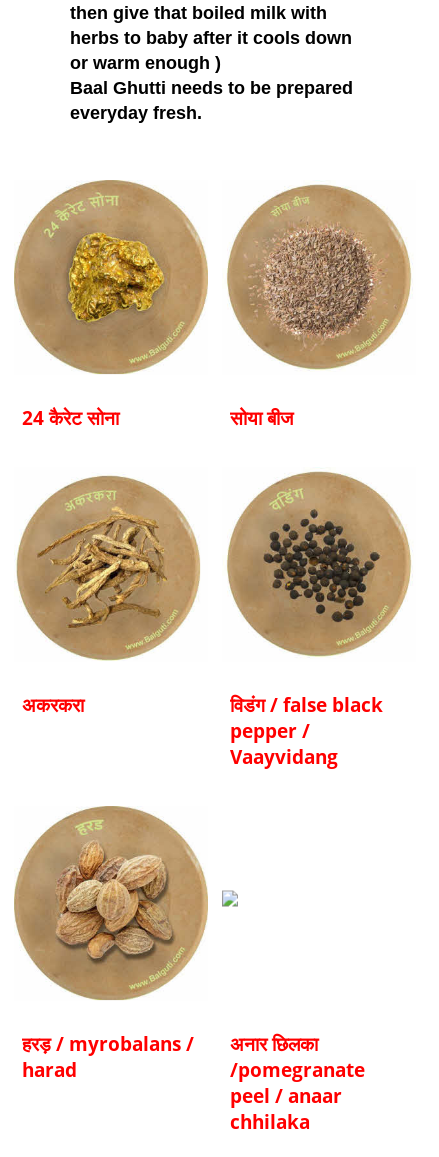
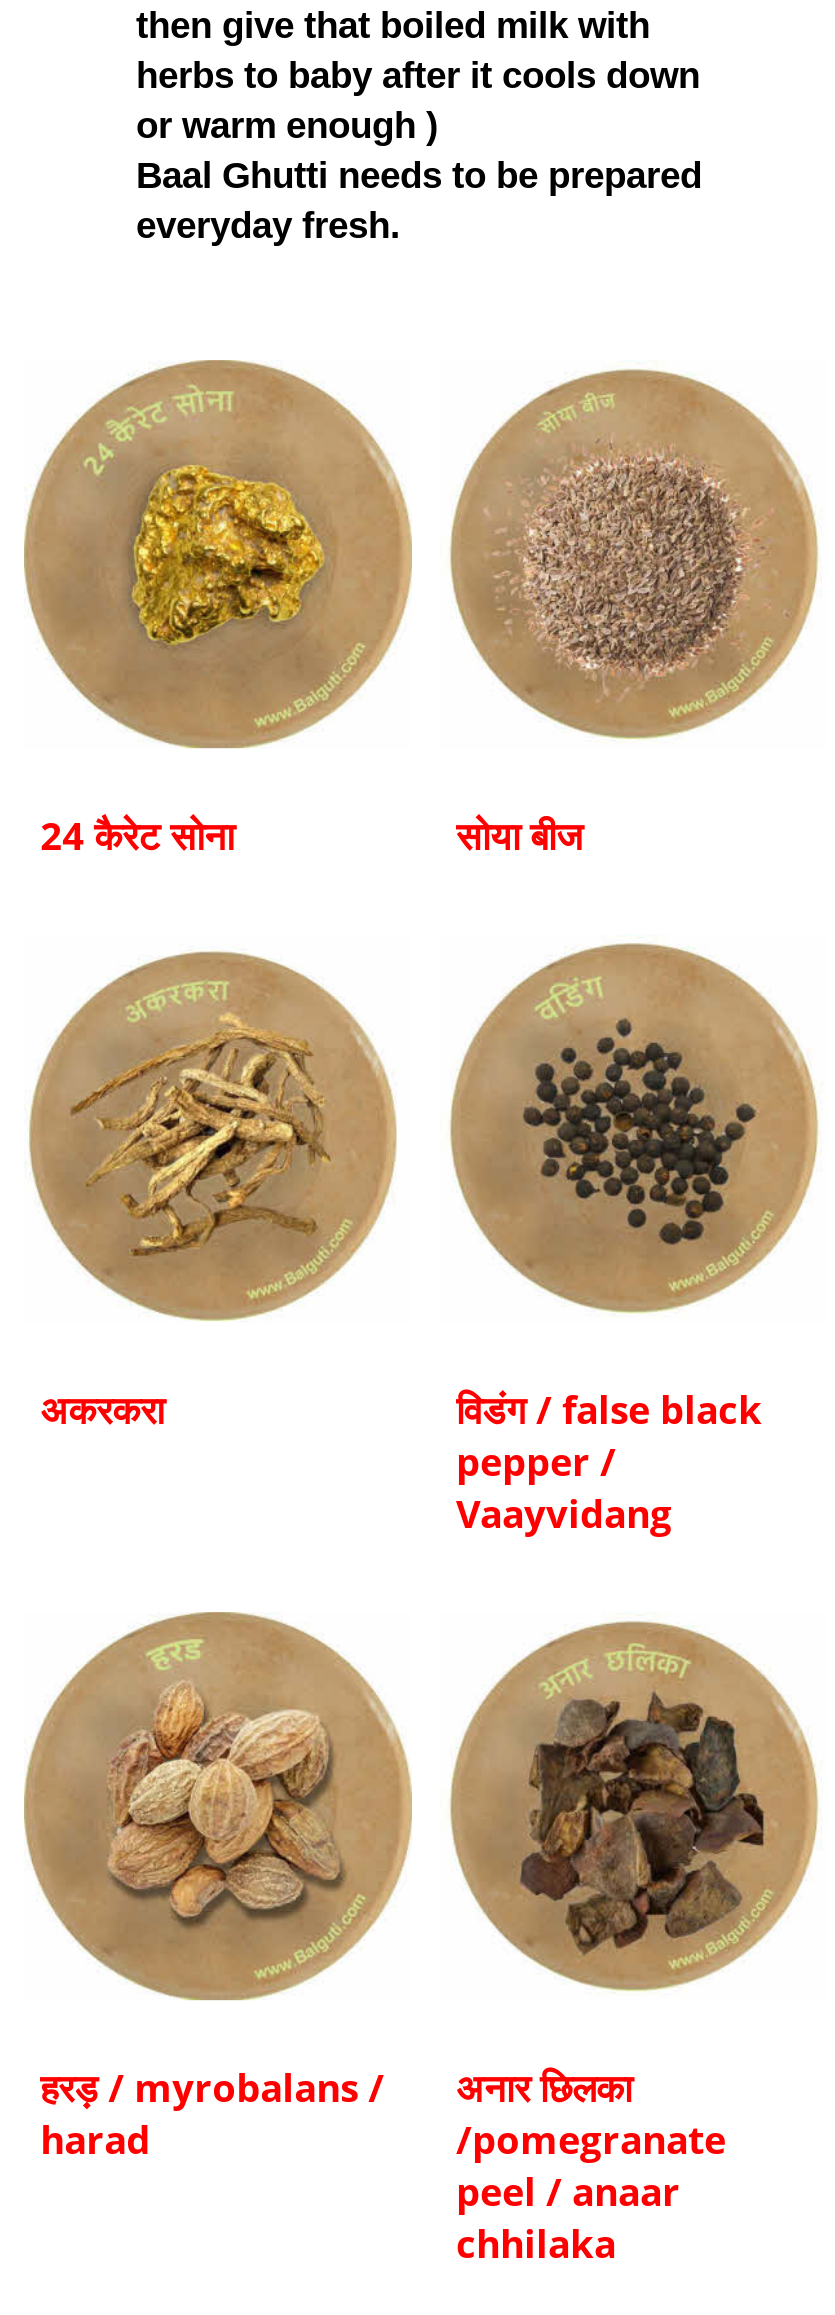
+ [image]
